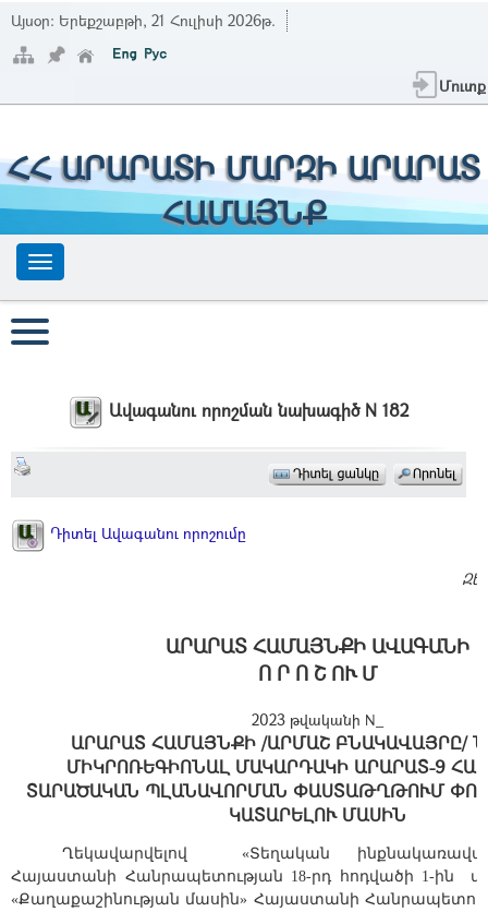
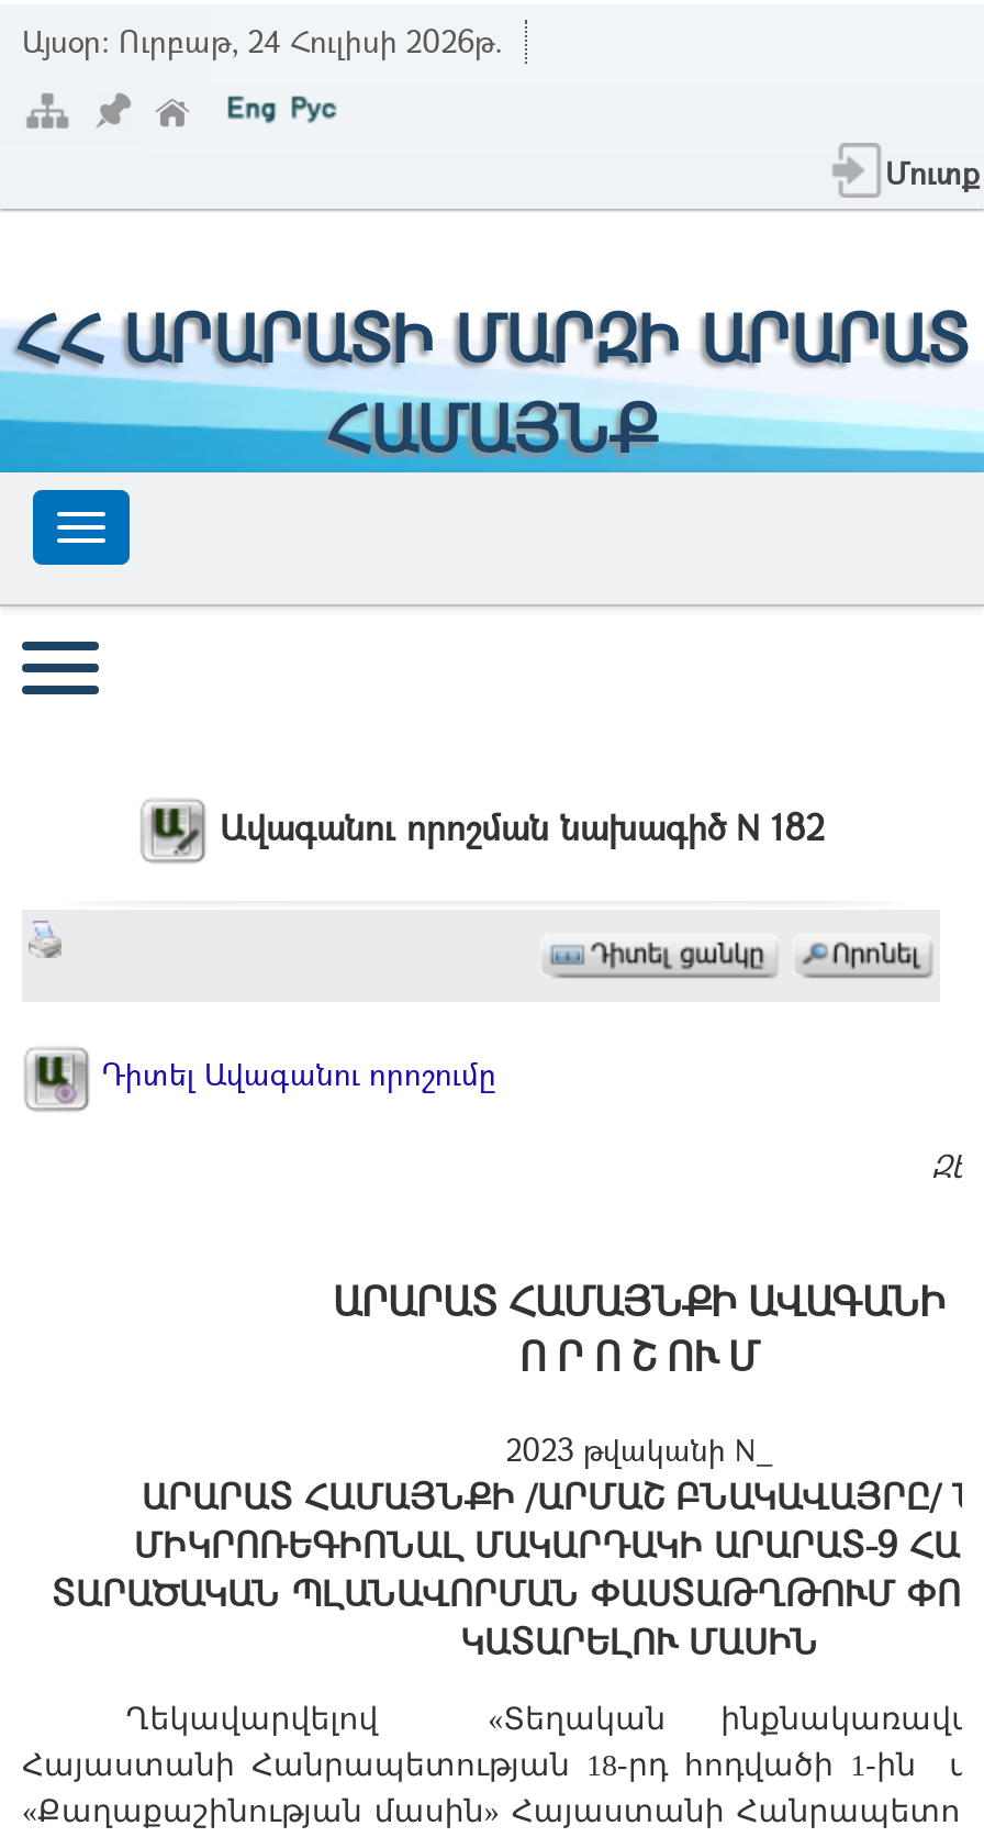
- Այսօր: Երեքշաբթի, 21 Հուլիսի 2026թ.
+ Այսօր: Ուրբաթ, 24 Հուլիսի 2026թ.
